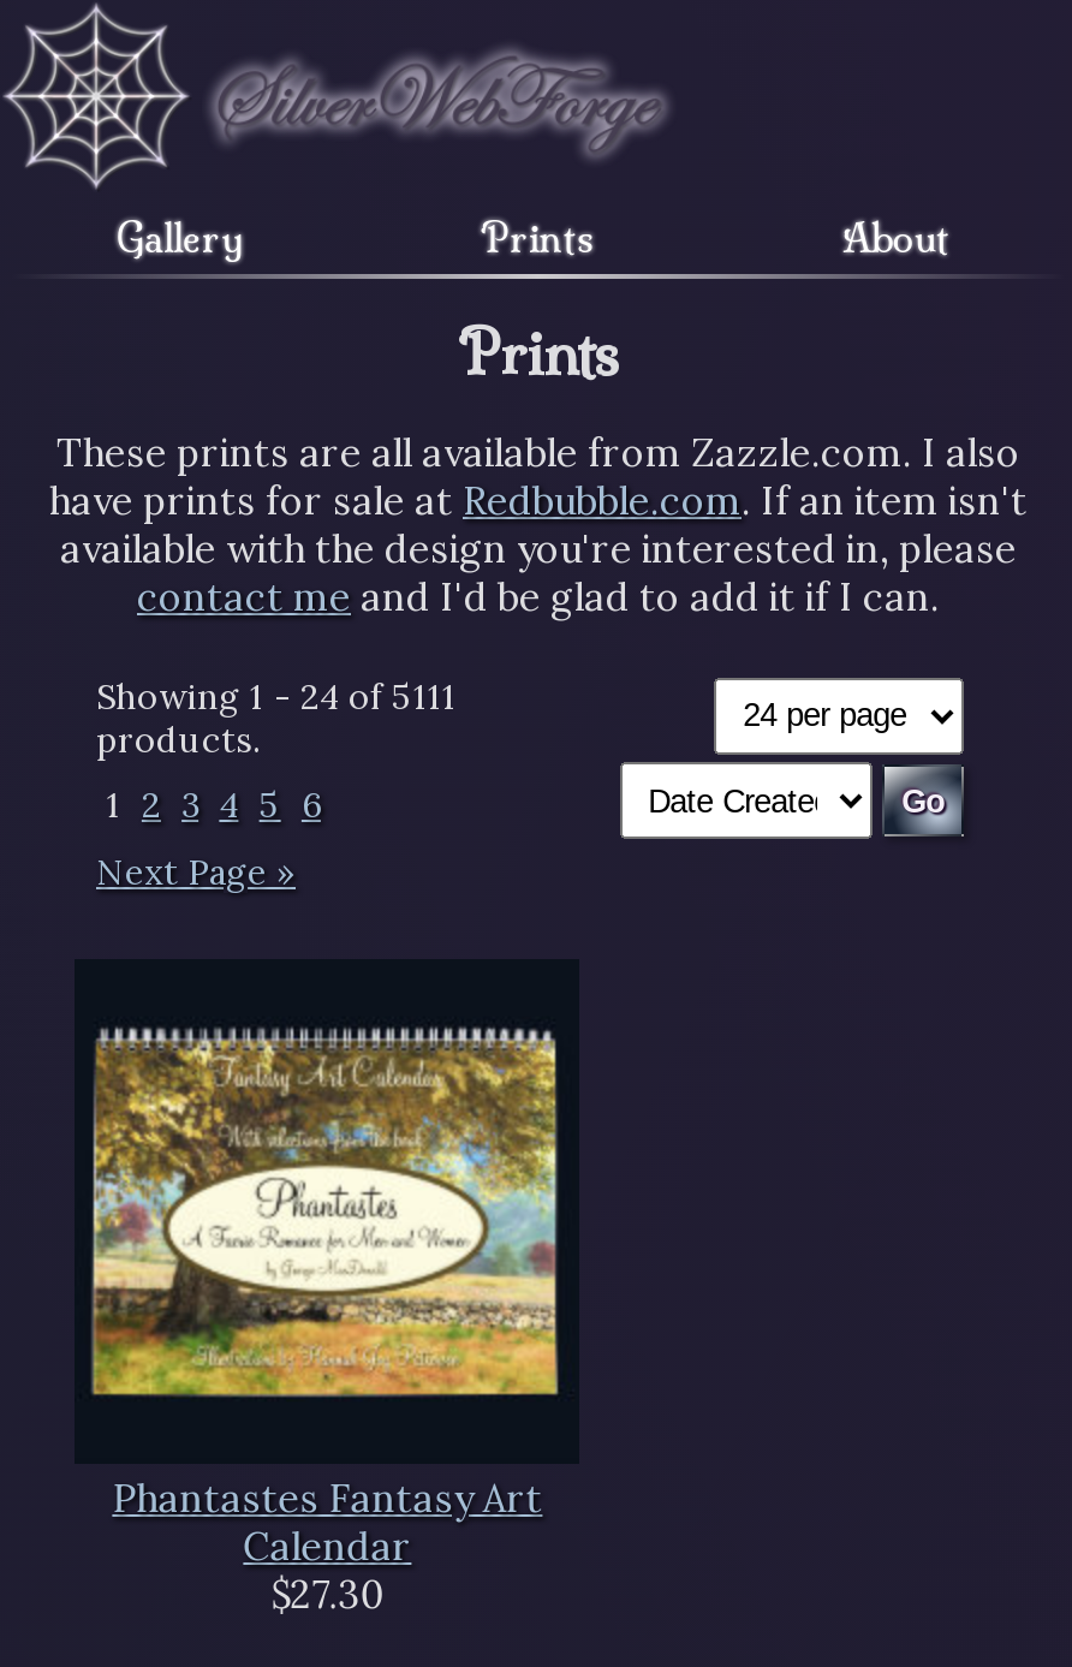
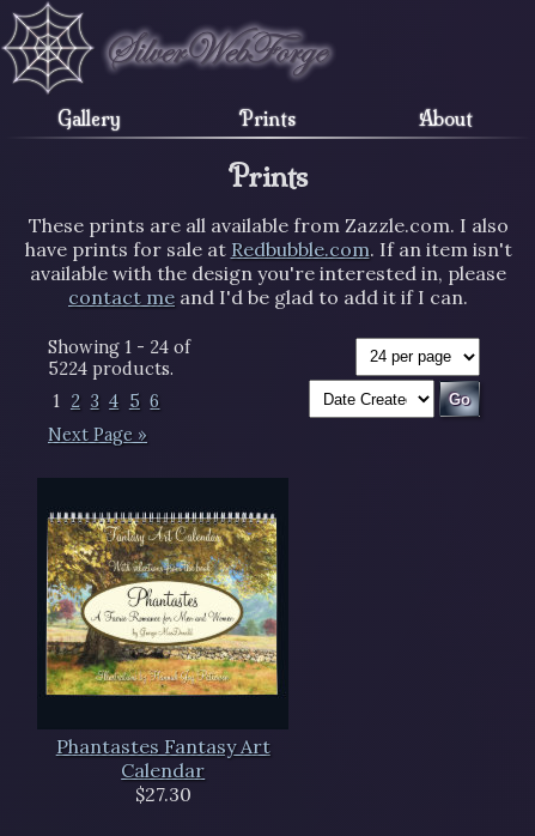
- Showing 1 - 24 of 5111
- products.
+ Showing 1 - 24 of
+ 5224 products.
